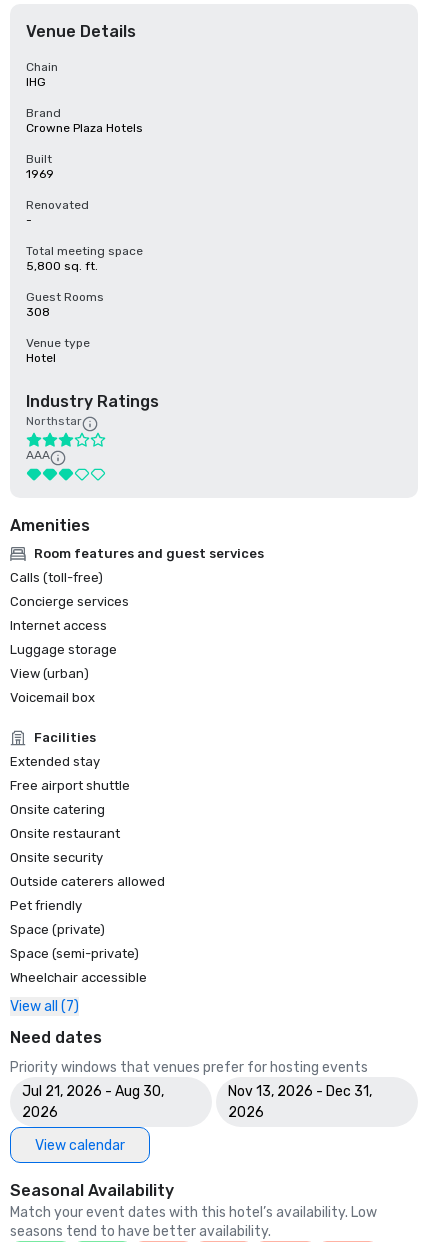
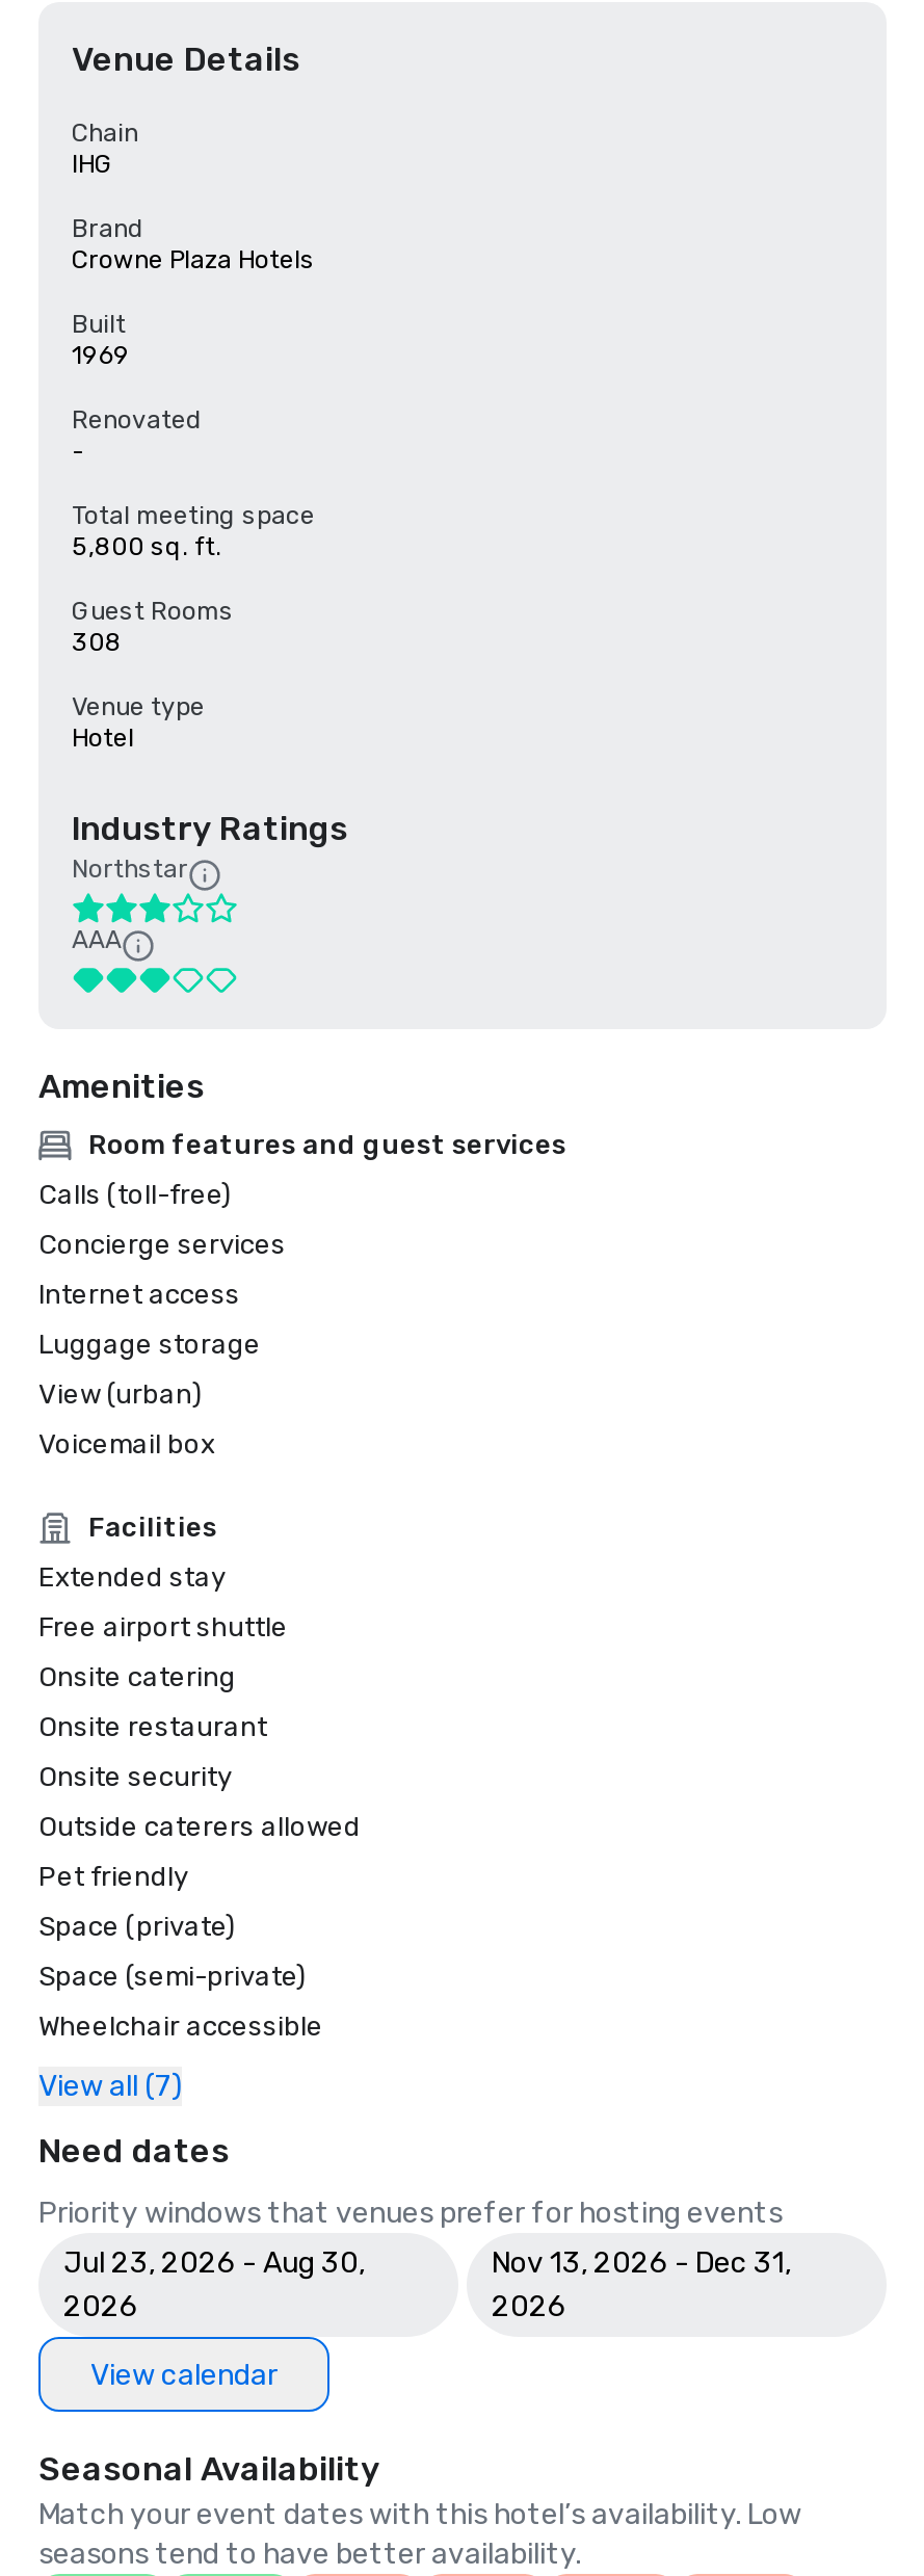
- Jul 21, 2026 - Aug 30,
+ Jul 23, 2026 - Aug 30,
